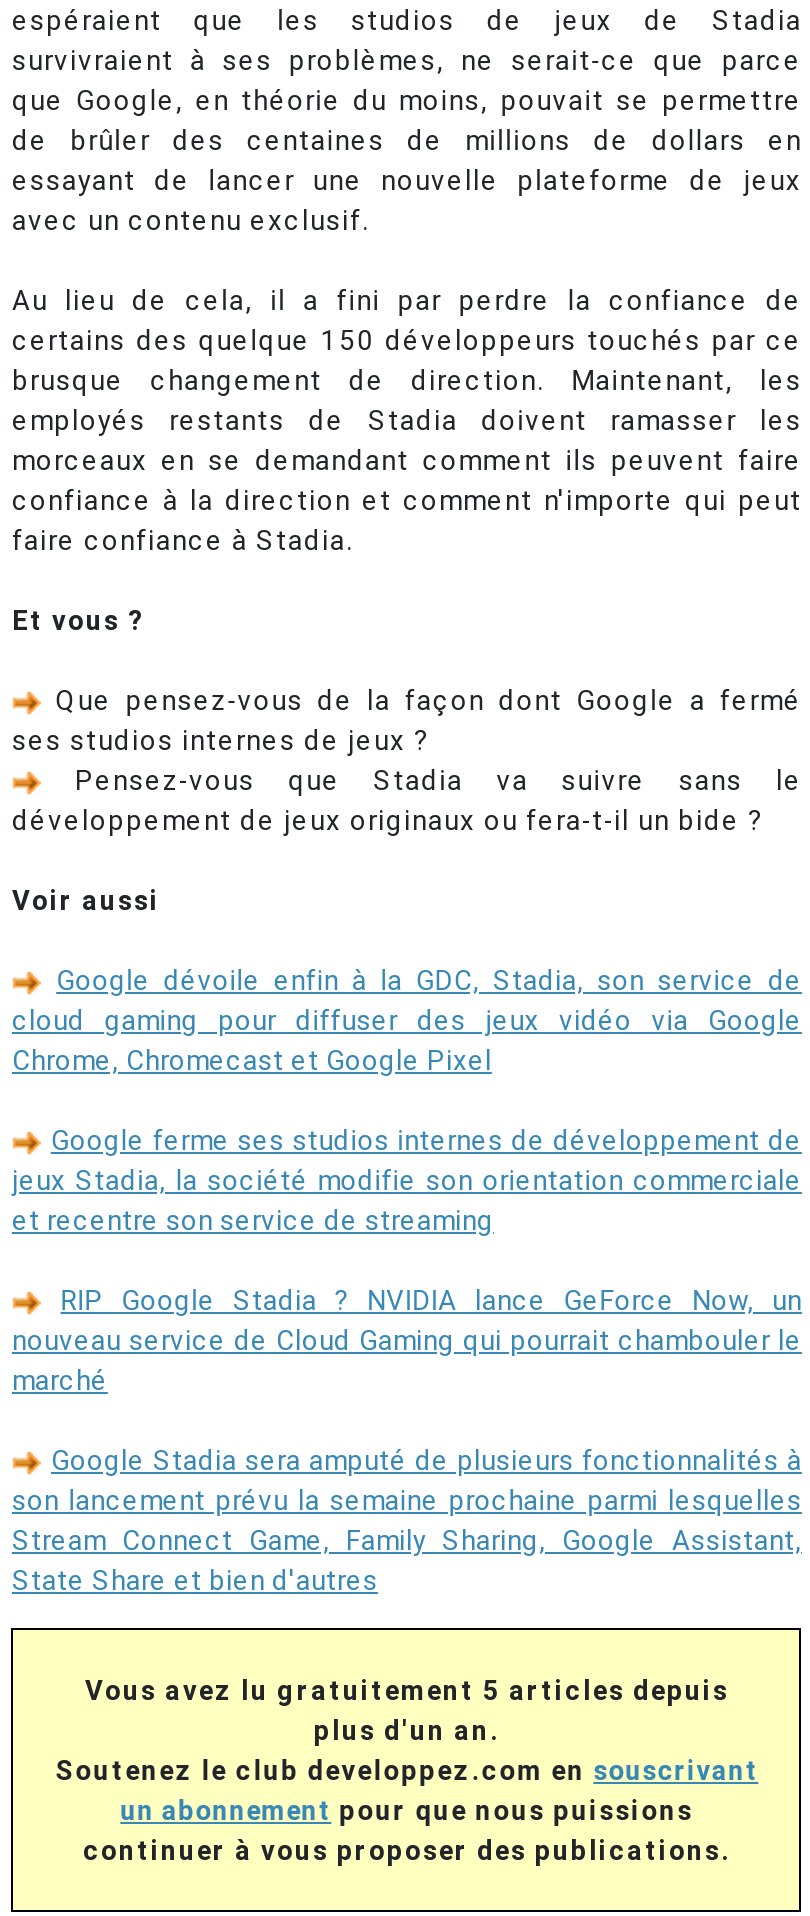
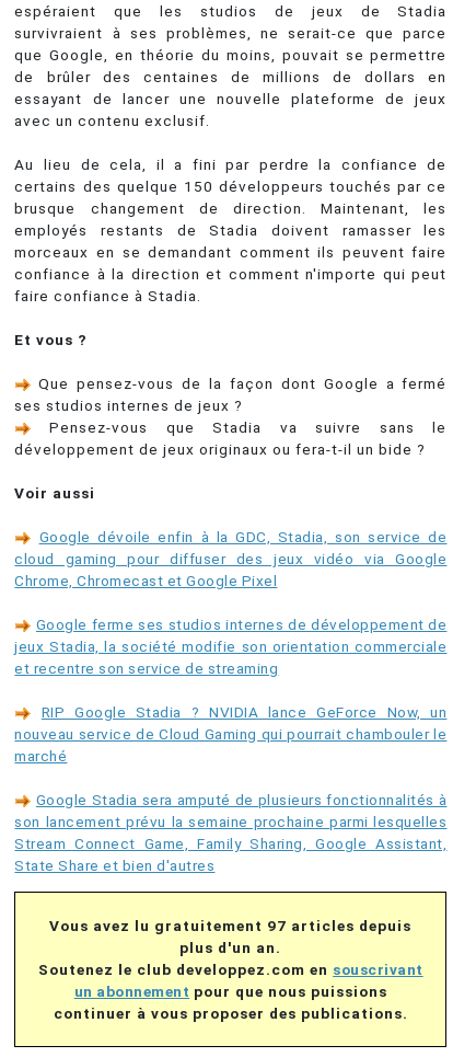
- Vous avez lu gratuitement 5 articles depuis
+ Vous avez lu gratuitement 97 articles depuis
